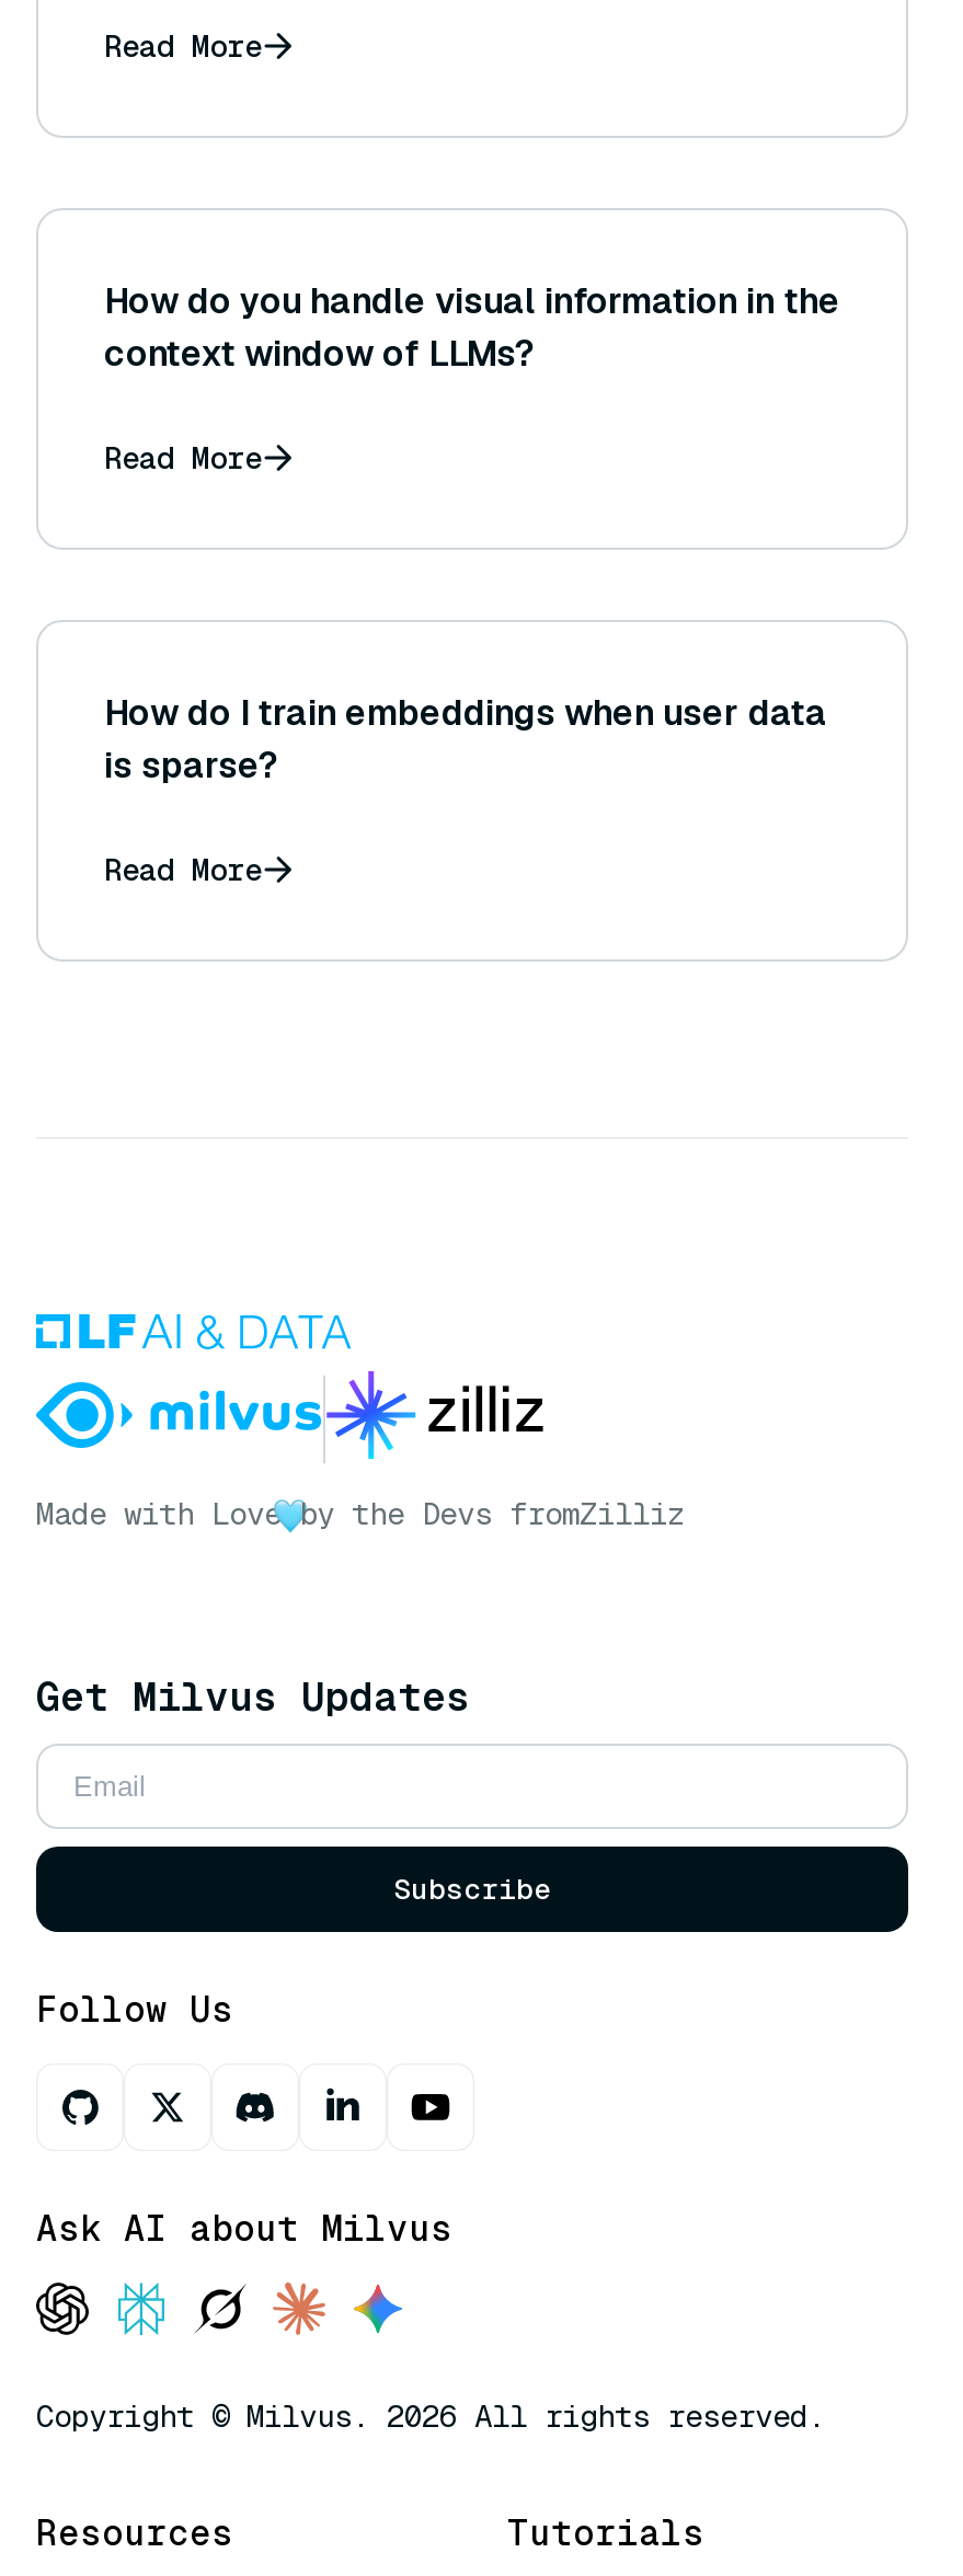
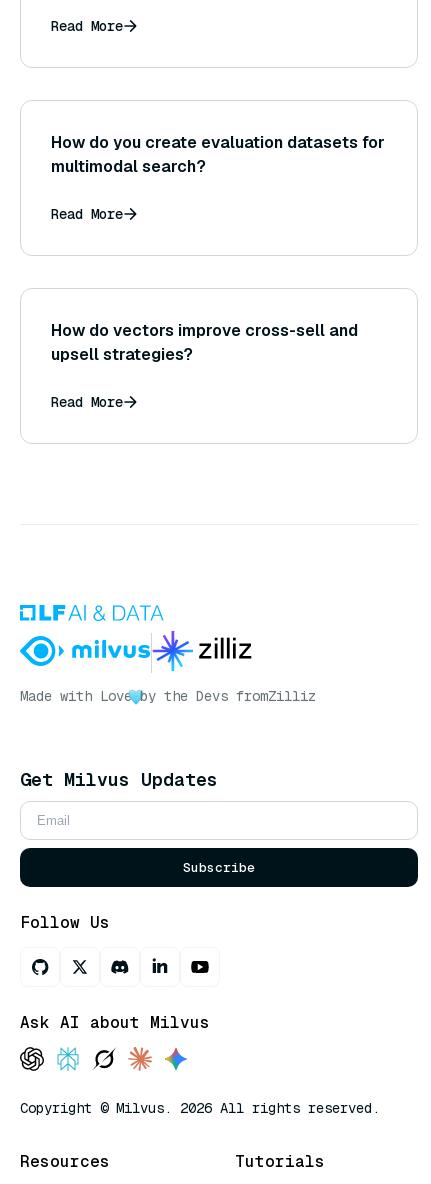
- How do you handle visual information in the
- context window of LLMs?
+ How do you create evaluation datasets for
+ multimodal search?

- How do I train embeddings when user data
- is sparse?
+ How do vectors improve cross-sell and
+ upsell strategies?
